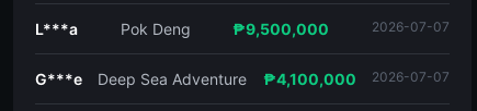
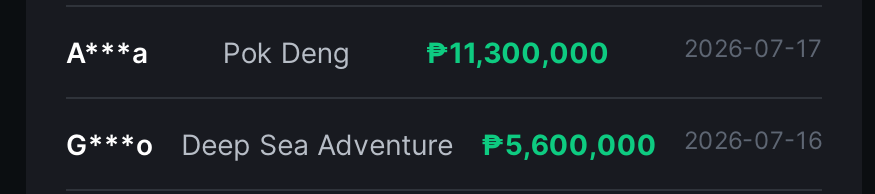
- L***a
+ A***a

- ₱9,500,000
- 2026-07-07
+ ₱11,300,000
+ 2026-07-17

- G***e
+ G***o

- ₱4,100,000
- 2026-07-07
+ ₱5,600,000
+ 2026-07-16
